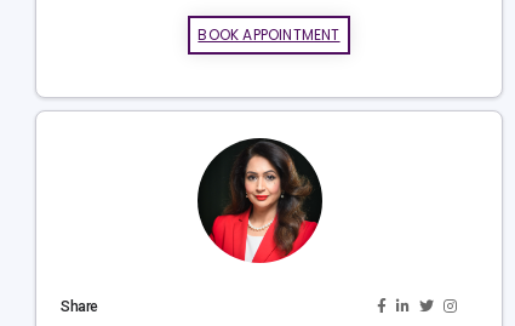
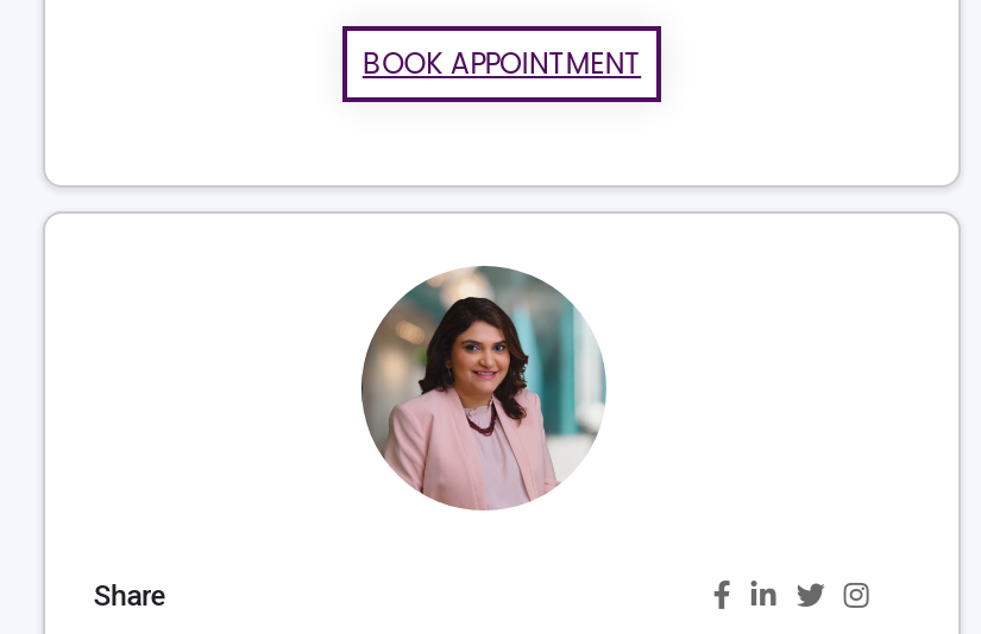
- [image]
+ [image]
